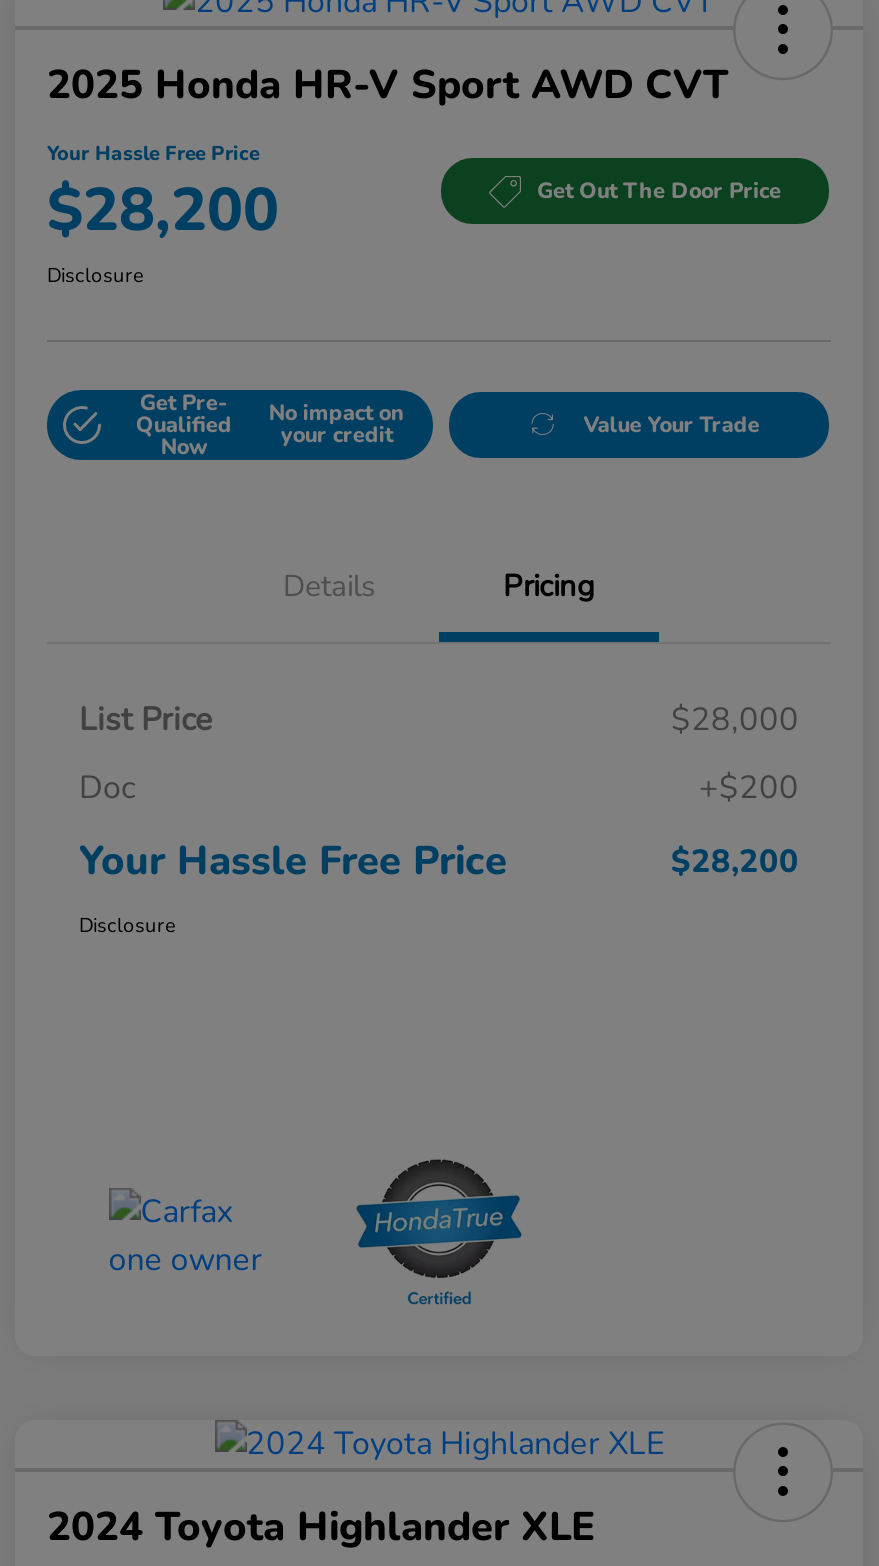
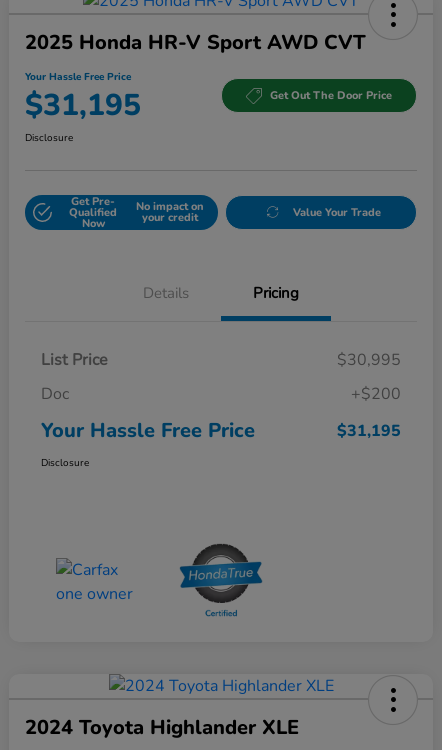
- $28,200
+ $31,195

- $28,000
+ $30,995

- $28,200
+ $31,195
